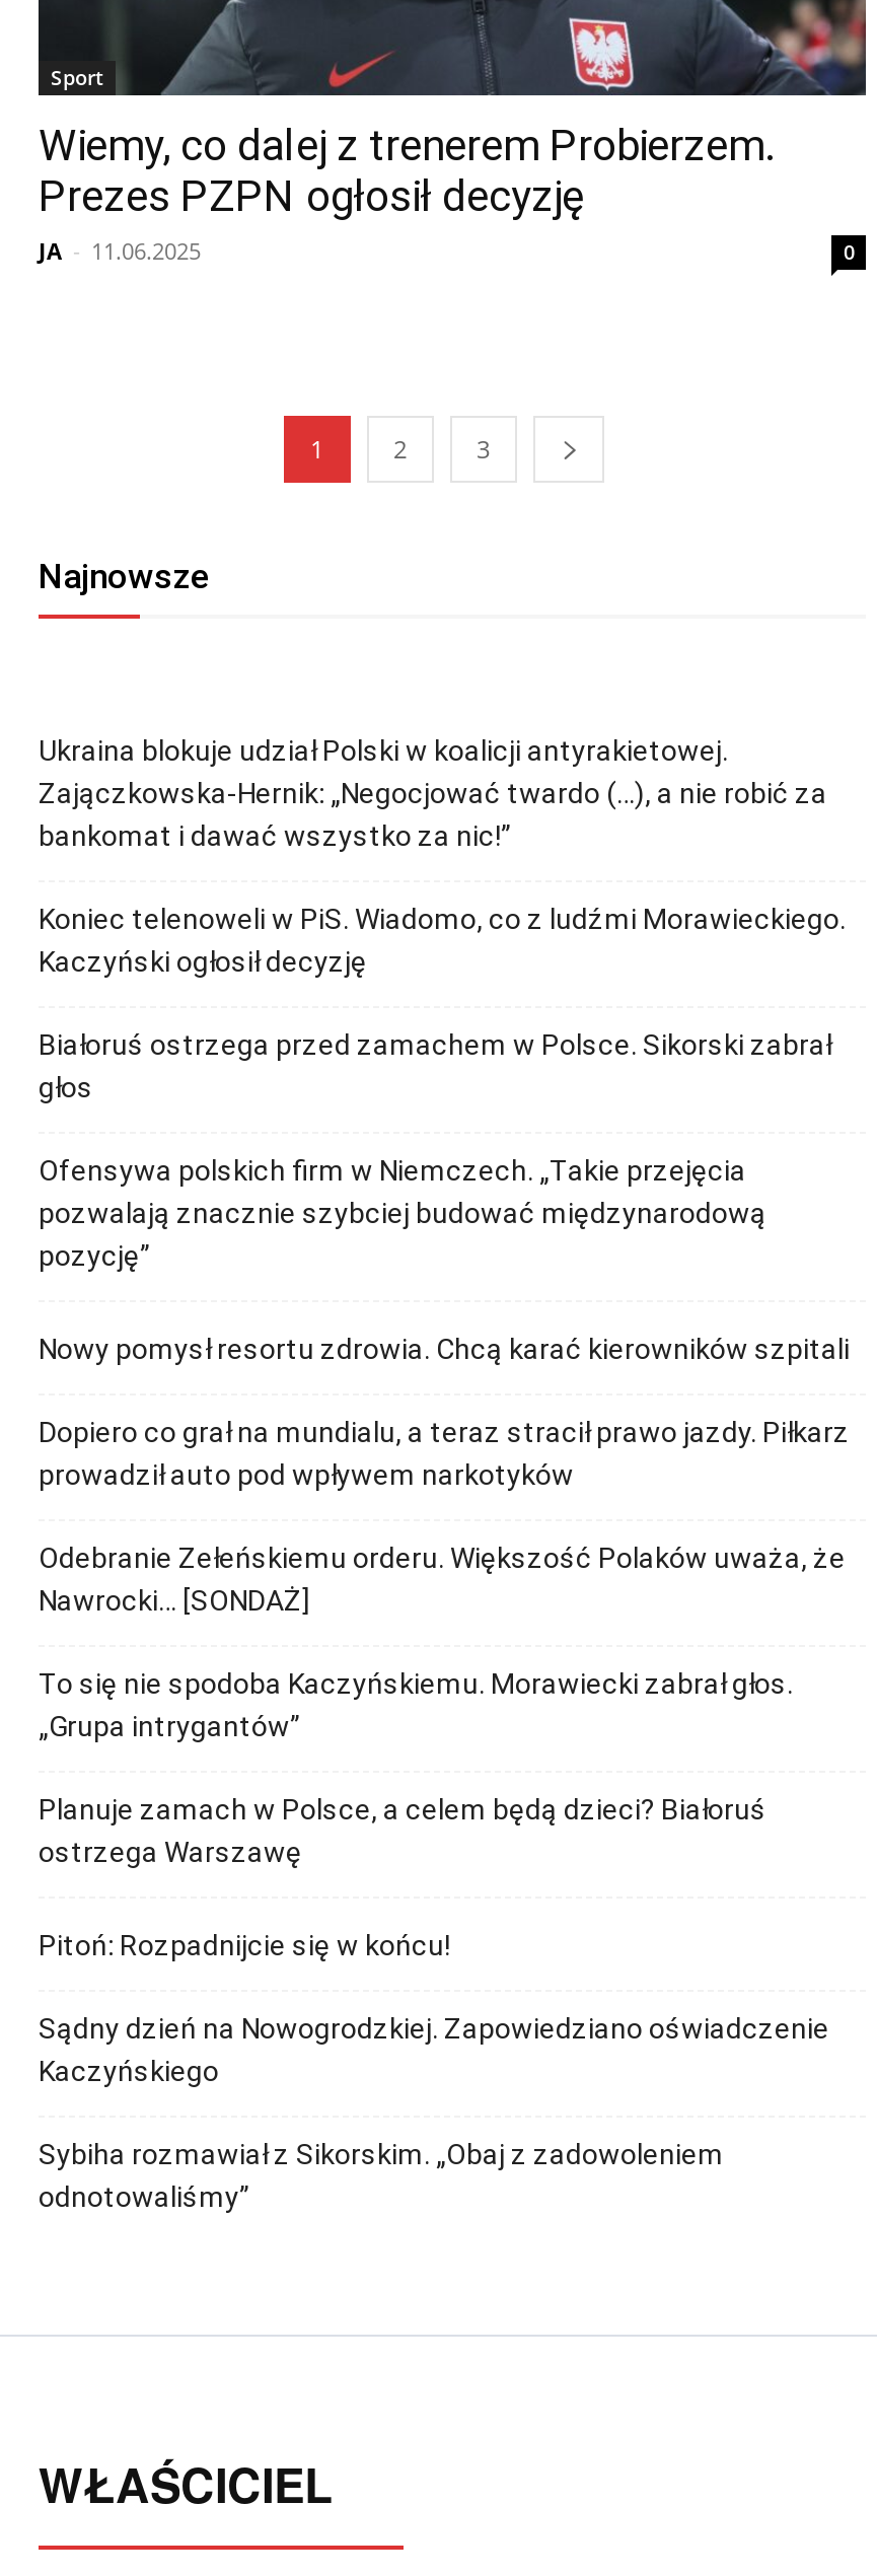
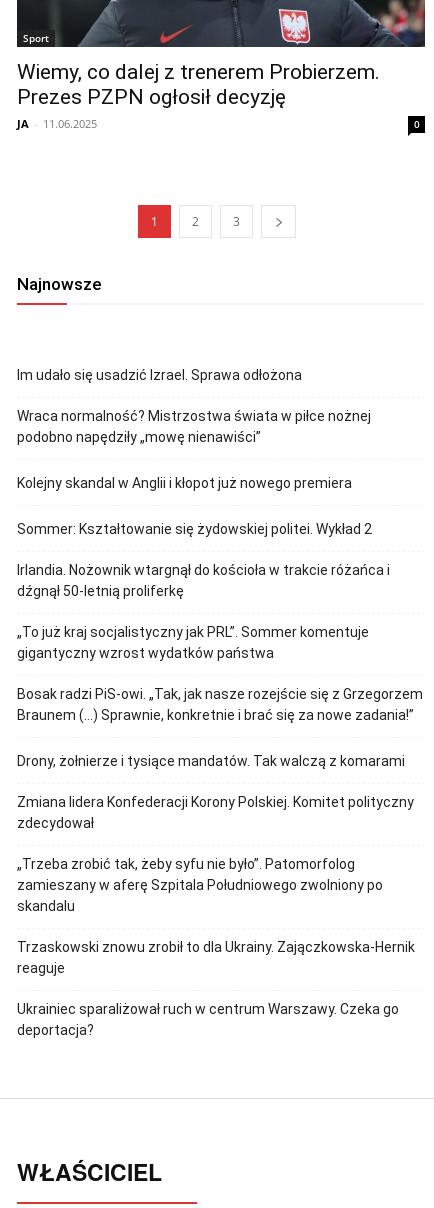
- Ukraina blokuje udział Polski w koalicji antyrakietowej.
- Zajączkowska-Hernik: „Negocjować twardo (…), a nie robić za
- bankomat i dawać wszystko za nic!”
+ Im udało się usadzić Izrael. Sprawa odłożona

- Koniec telenoweli w PiS. Wiadomo, co z ludźmi Morawieckiego.
- Kaczyński ogłosił decyzję
+ Wraca normalność? Mistrzostwa świata w piłce nożnej
+ podobno napędziły „mowę nienawiści”

- Białoruś ostrzega przed zamachem w Polsce. Sikorski zabrał
- głos
+ Kolejny skandal w Anglii i kłopot już nowego premiera

- Ofensywa polskich firm w Niemczech. „Takie przejęcia
- pozwalają znacznie szybciej budować międzynarodową
- pozycję”
+ Sommer: Kształtowanie się żydowskiej politei. Wykład 2

- Nowy pomysł resortu zdrowia. Chcą karać kierowników szpitali
+ Irlandia. Nożownik wtargnął do kościoła w trakcie różańca i
+ dźgnął 50-letnią proliferkę

- Dopiero co grał na mundialu, a teraz stracił prawo jazdy. Piłkarz
- prowadził auto pod wpływem narkotyków
+ „To już kraj socjalistyczny jak PRL”. Sommer komentuje
+ gigantyczny wzrost wydatków państwa

- Odebranie Zełeńskiemu orderu. Większość Polaków uważa, że
- Nawrocki… [SONDAŻ]
+ Bosak radzi PiS-owi. „Tak, jak nasze rozejście się z Grzegorzem
+ Braunem (…) Sprawnie, konkretnie i brać się za nowe zadania!”

- To się nie spodoba Kaczyńskiemu. Morawiecki zabrał głos.
- „Grupa intrygantów”
+ Drony, żołnierze i tysiące mandatów. Tak walczą z komarami

- Planuje zamach w Polsce, a celem będą dzieci? Białoruś
- ostrzega Warszawę
+ Zmiana lidera Konfederacji Korony Polskiej. Komitet polityczny
+ zdecydował

- Pitoń: Rozpadnijcie się w końcu!
+ „Trzeba zrobić tak, żeby syfu nie było”. Patomorfolog
+ zamieszany w aferę Szpitala Południowego zwolniony po
+ skandalu

- Sądny dzień na Nowogrodzkiej. Zapowiedziano oświadczenie
- Kaczyńskiego
+ Trzaskowski znowu zrobił to dla Ukrainy. Zajączkowska-Hernik
+ reaguje

- Sybiha rozmawiał z Sikorskim. „Obaj z zadowoleniem
- odnotowaliśmy”
+ Ukrainiec sparaliżował ruch w centrum Warszawy. Czeka go
+ deportacja?
